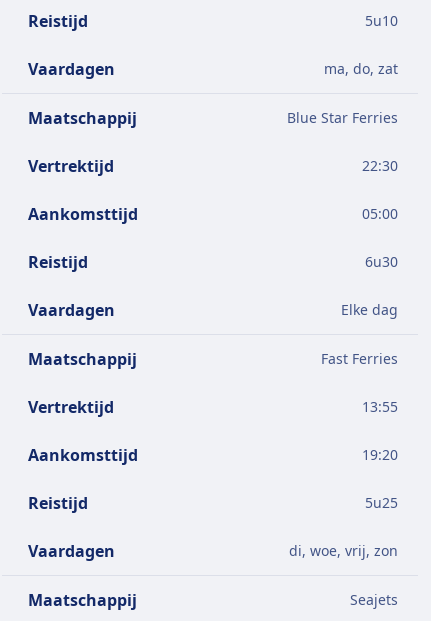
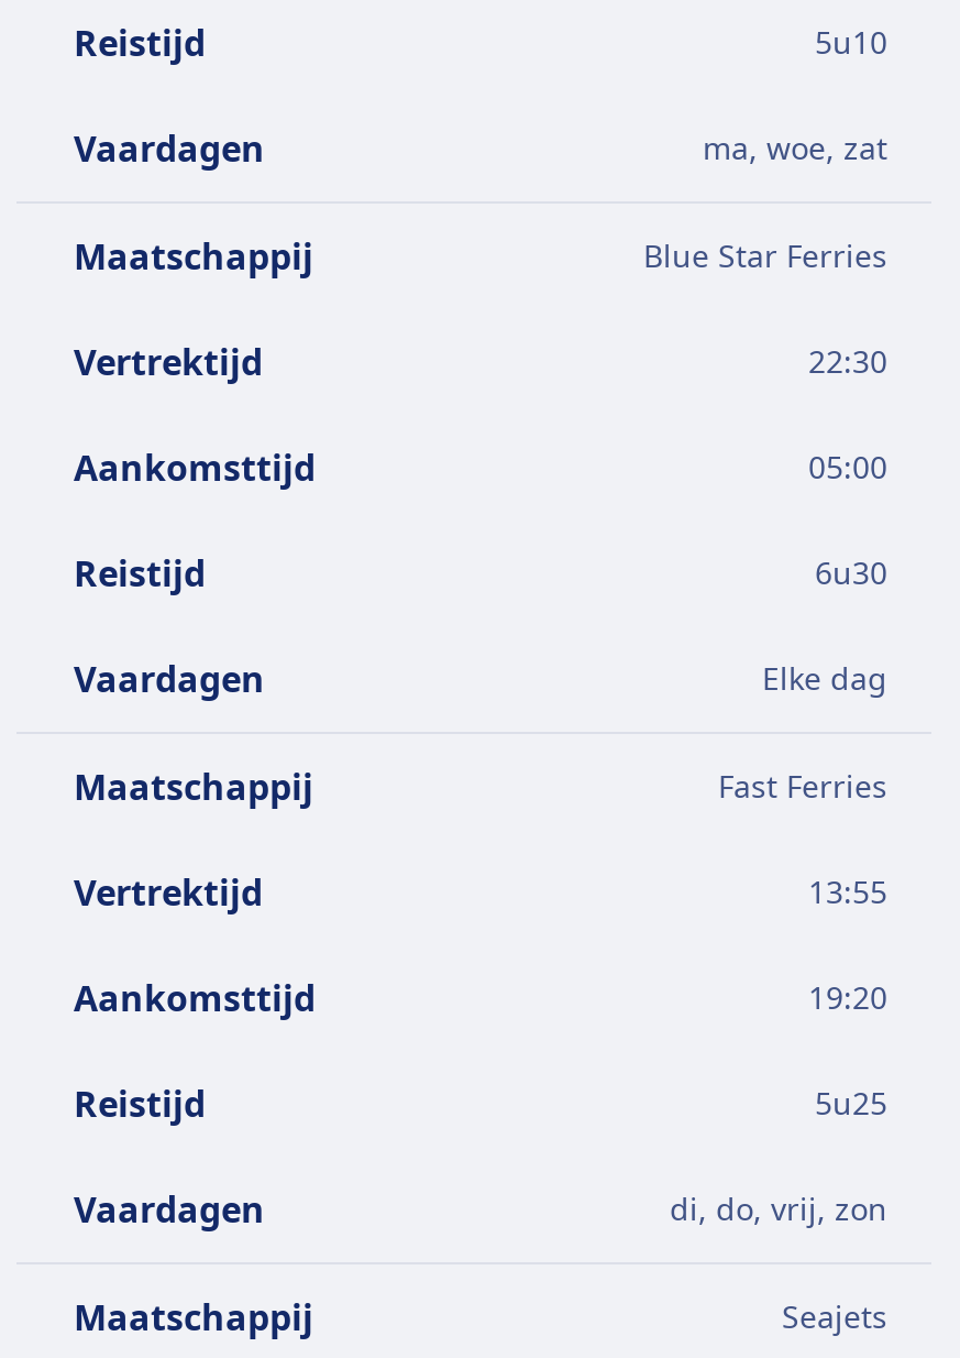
- ma, do, zat
+ ma, woe, zat

- di, woe, vrij, zon
+ di, do, vrij, zon
